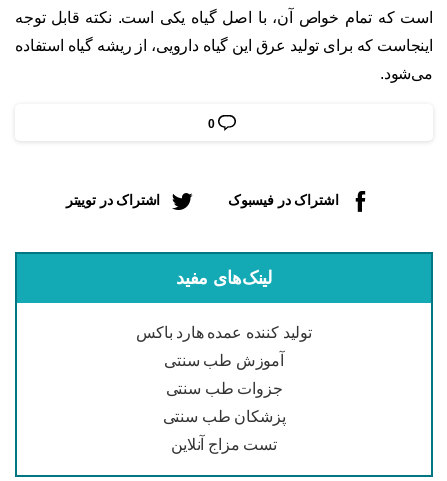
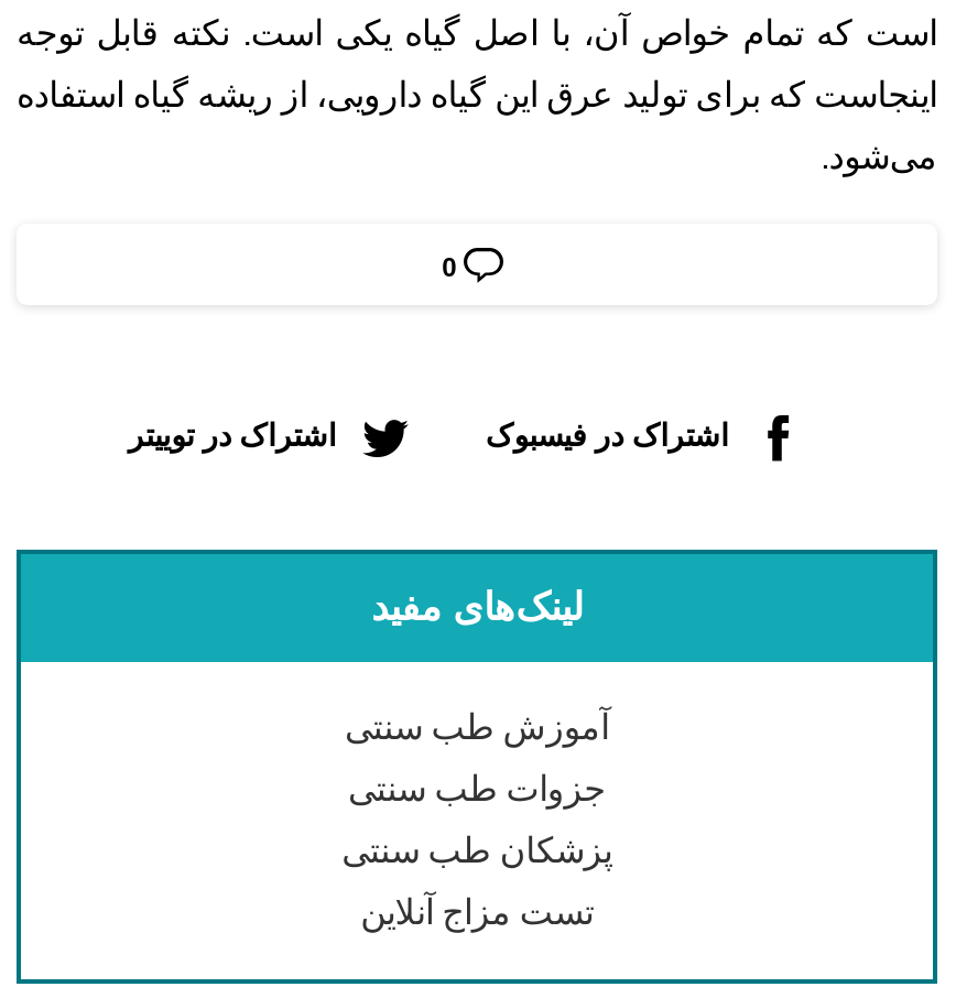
- تولید کننده عمده هارد باکس
